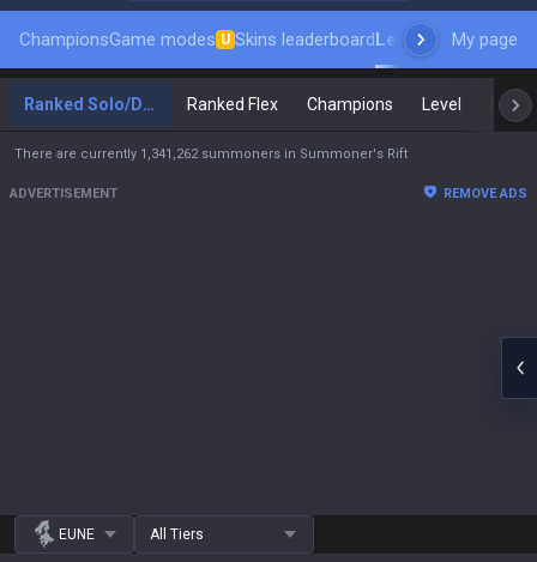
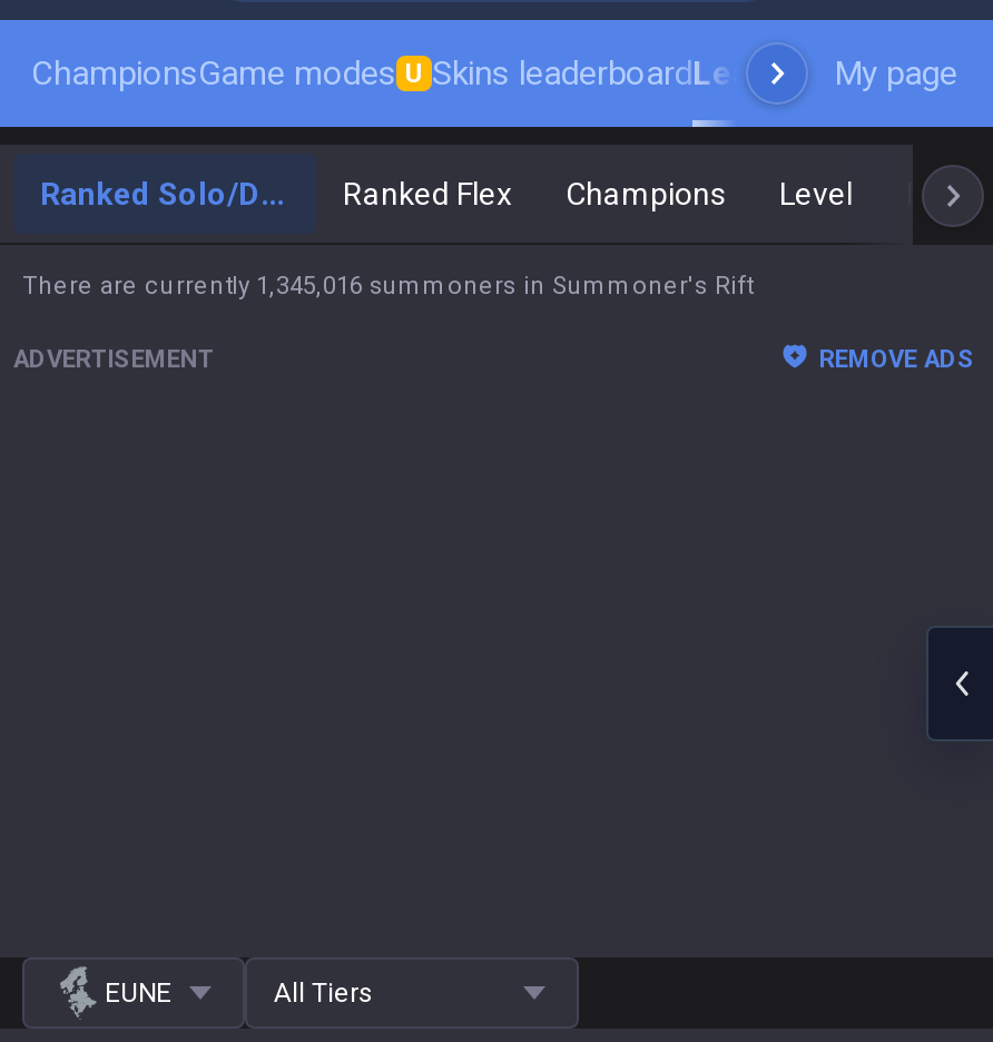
- There are currently 1,341,262 summoners in Summoner's Rift
+ There are currently 1,345,016 summoners in Summoner's Rift
